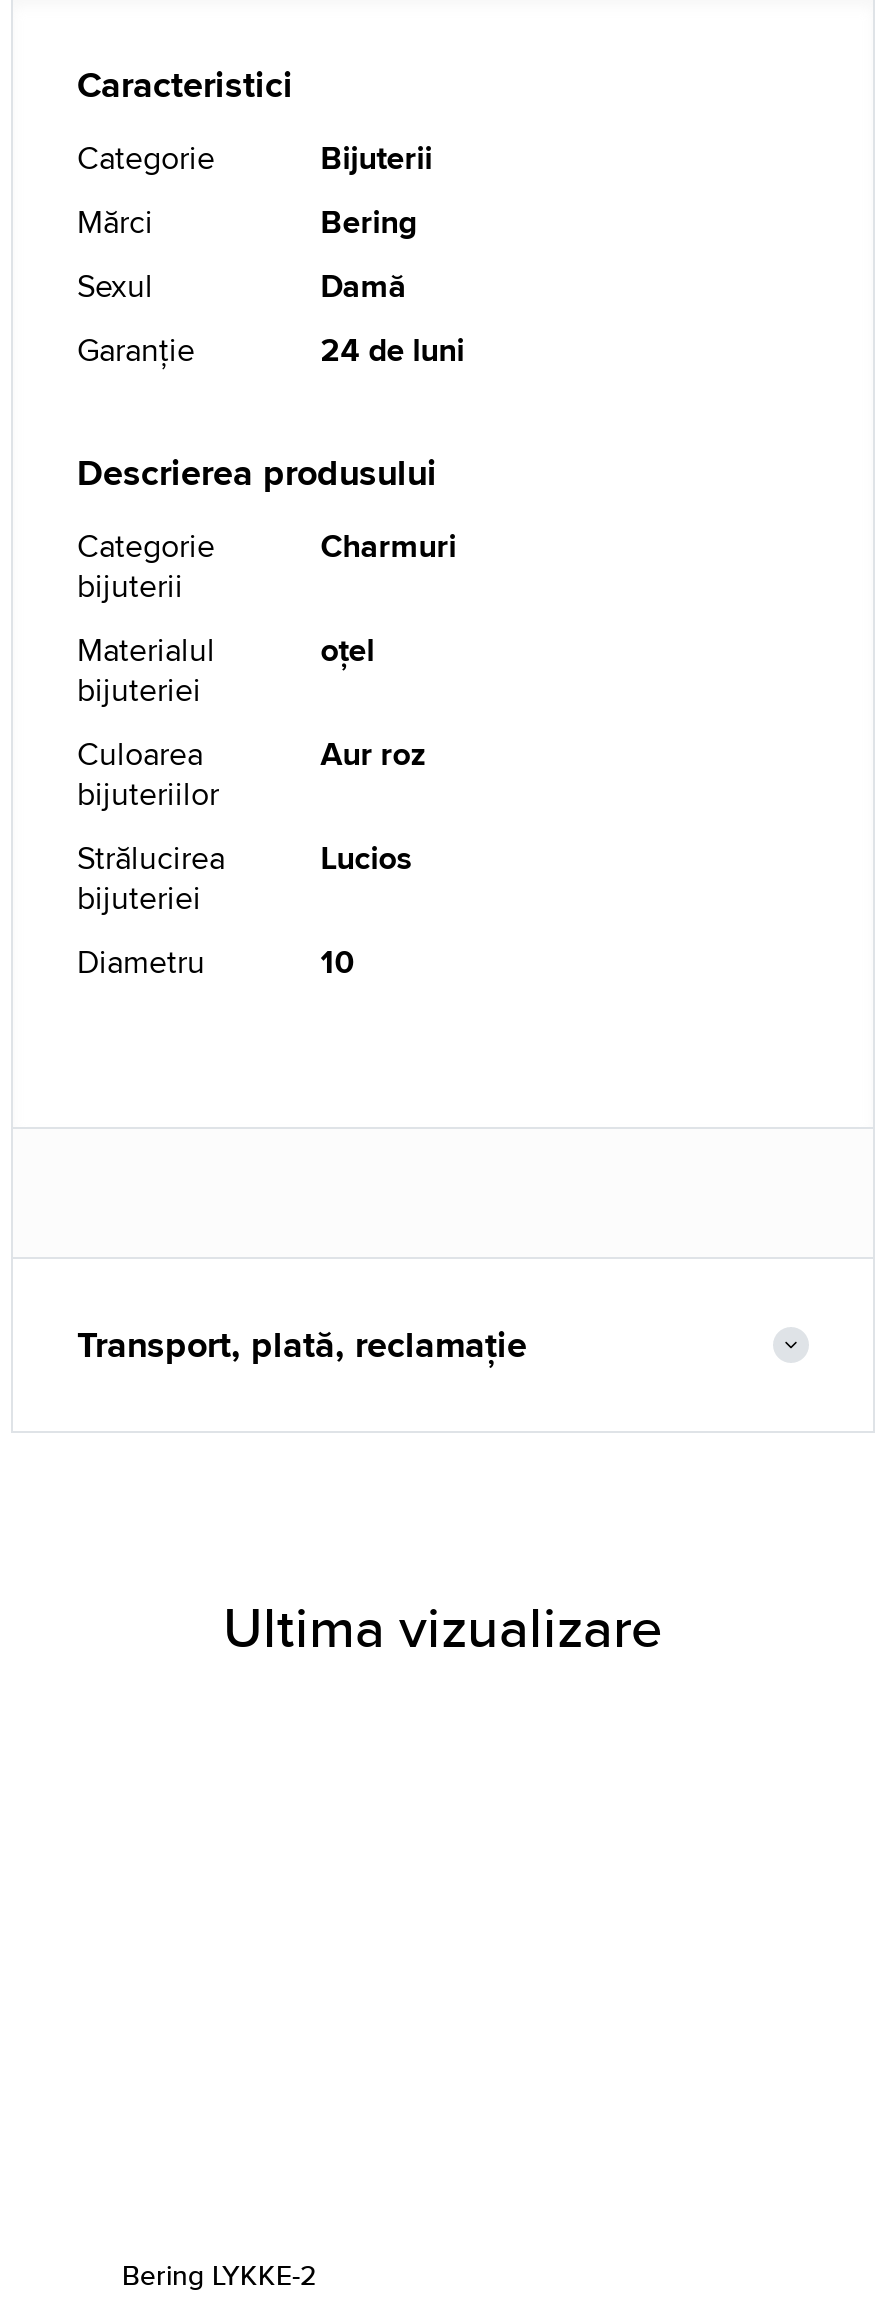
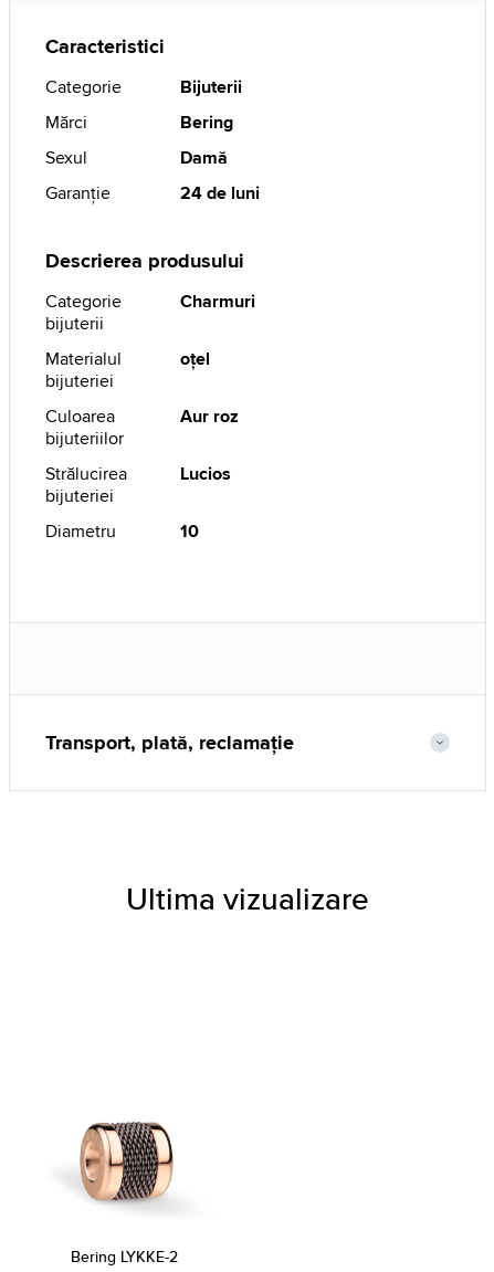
+ [image]
